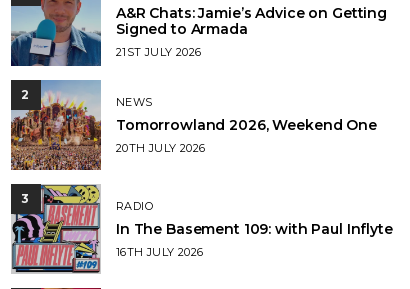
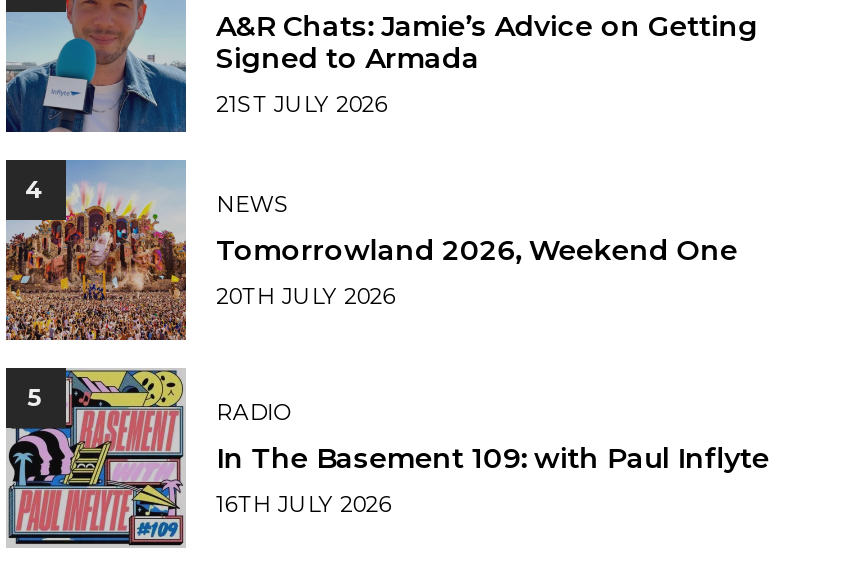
- 2
+ 4

- 3
+ 5
